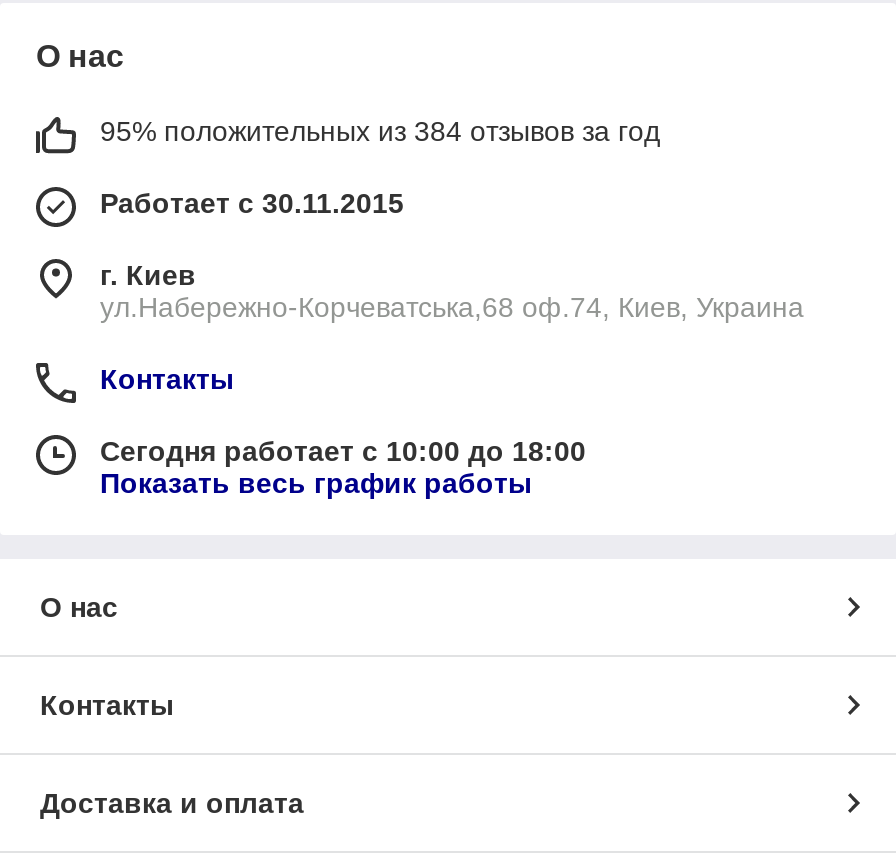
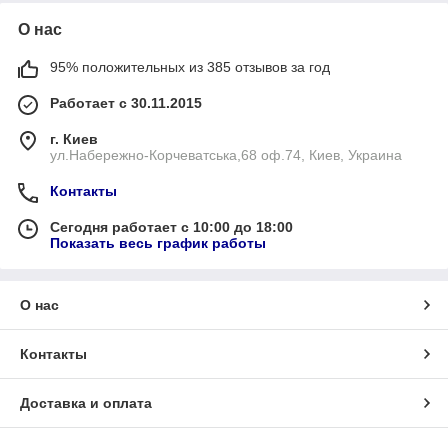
- 95% положительных из 384 отзывов за год
+ 95% положительных из 385 отзывов за год
